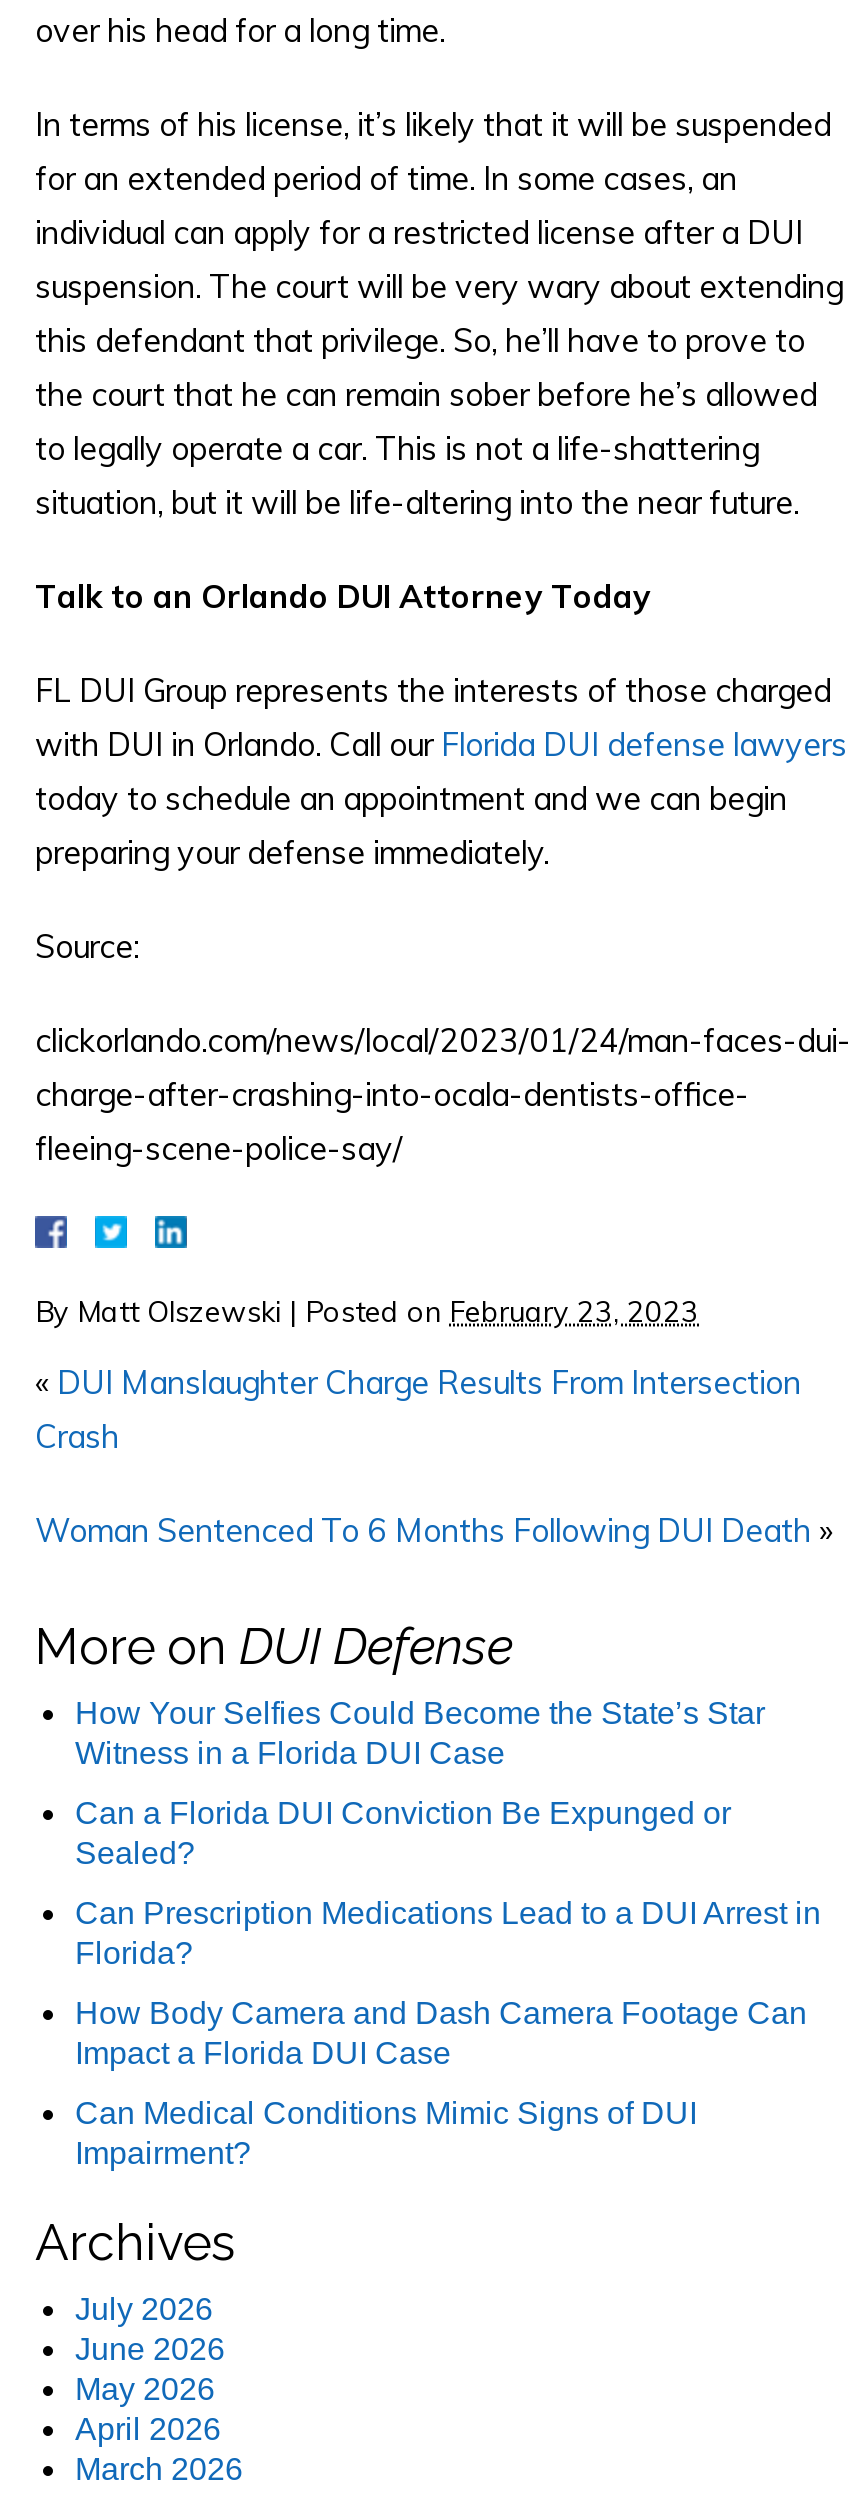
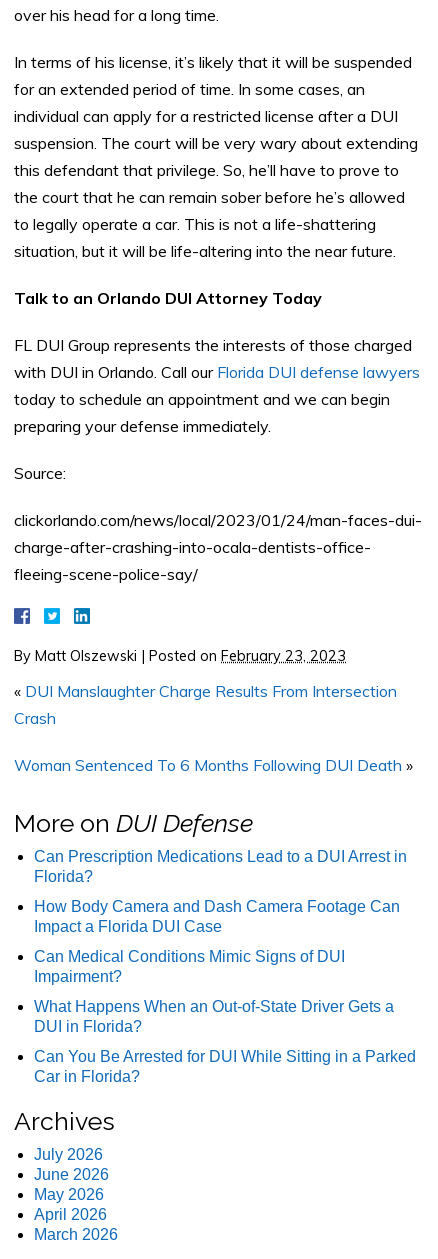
- How Your Selfies Could Become the State’s Star
- Witness in a Florida DUI Case
- Can a Florida DUI Conviction Be Expunged or
- Sealed?

moved up: Can Prescription Medications Lead to a DUI Arrest in | Florida? | How Body Camera and Dash Camera Footage Can | Impact a Florida DUI Case | Can Medical Conditions Mimic Signs of DUI | Impairment?

+ What Happens When an Out-of-State Driver Gets a
+ DUI in Florida?
+ Can You Be Arrested for DUI While Sitting in a Parked
+ Car in Florida?
